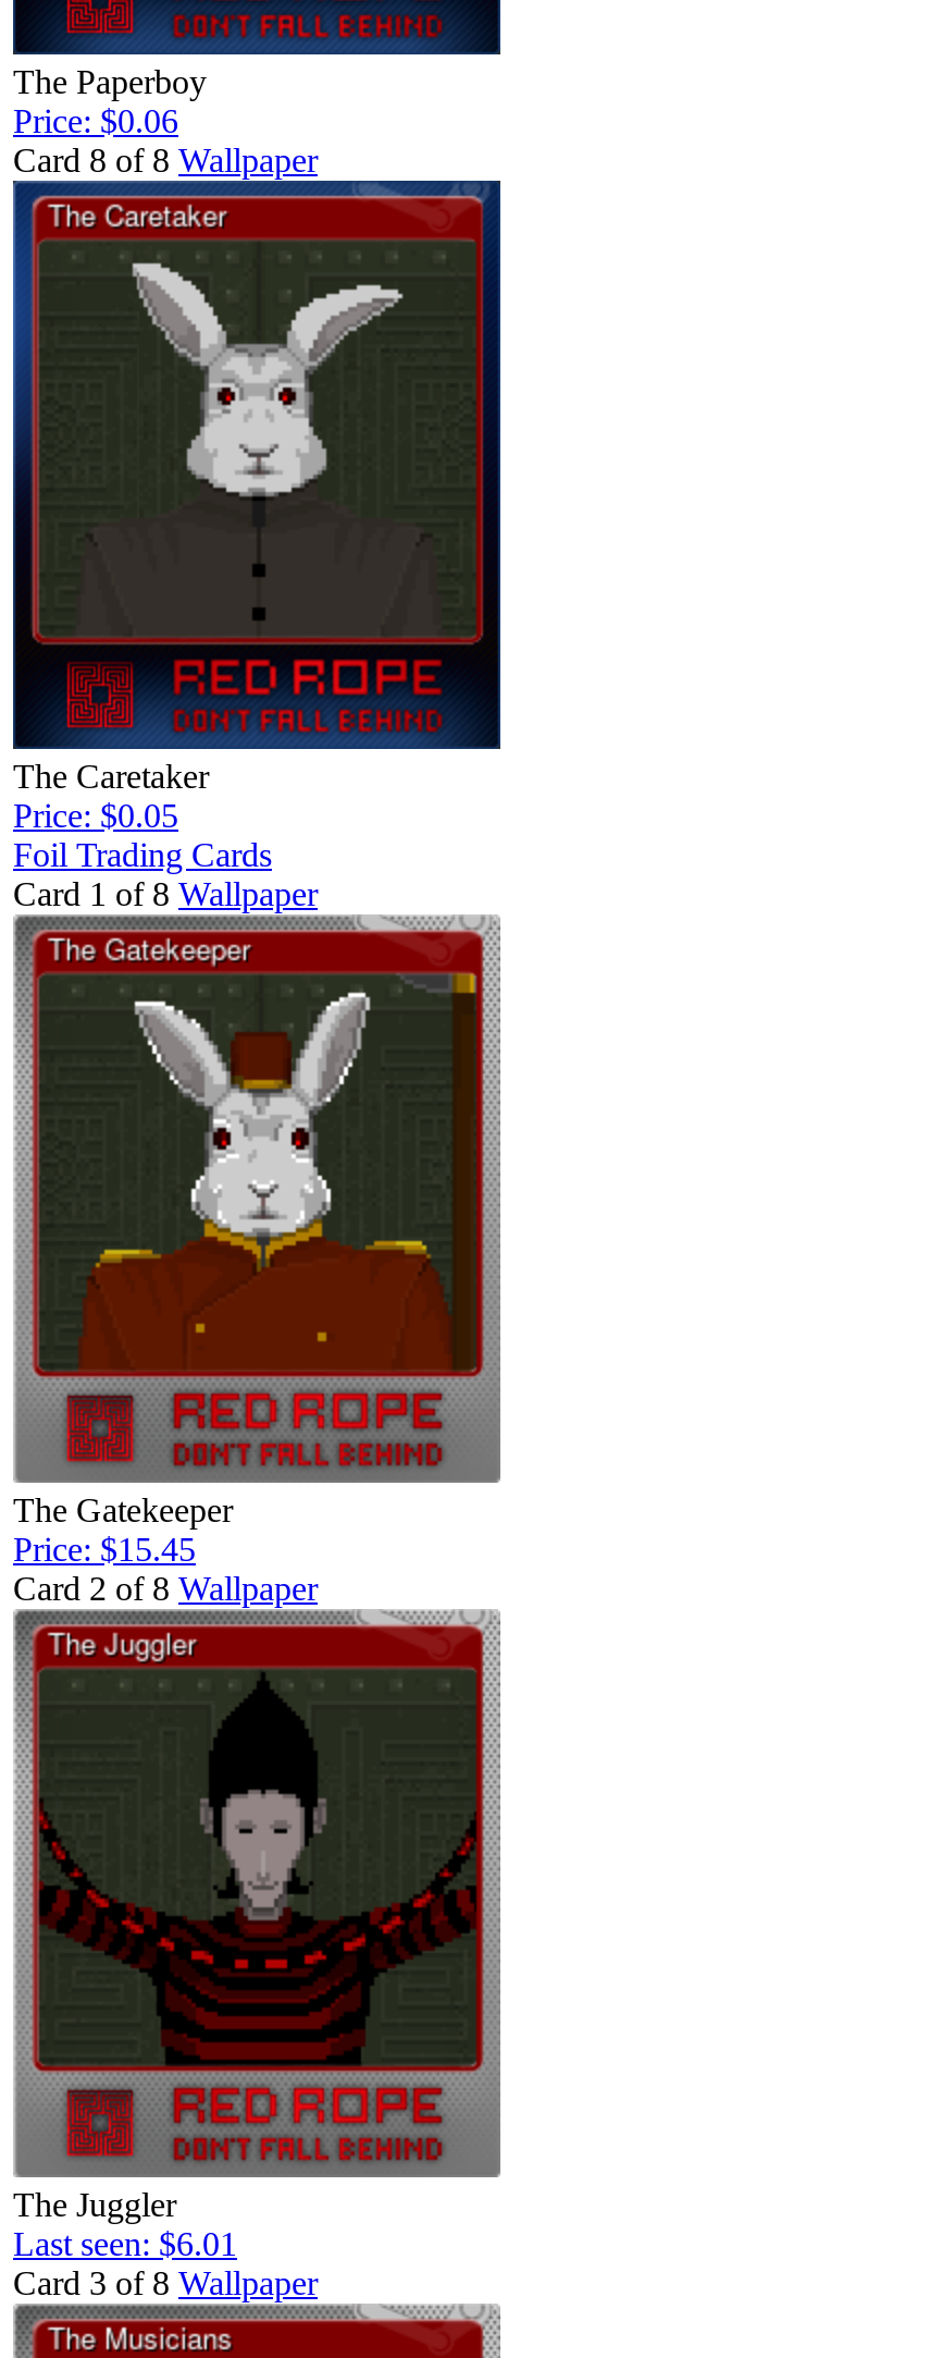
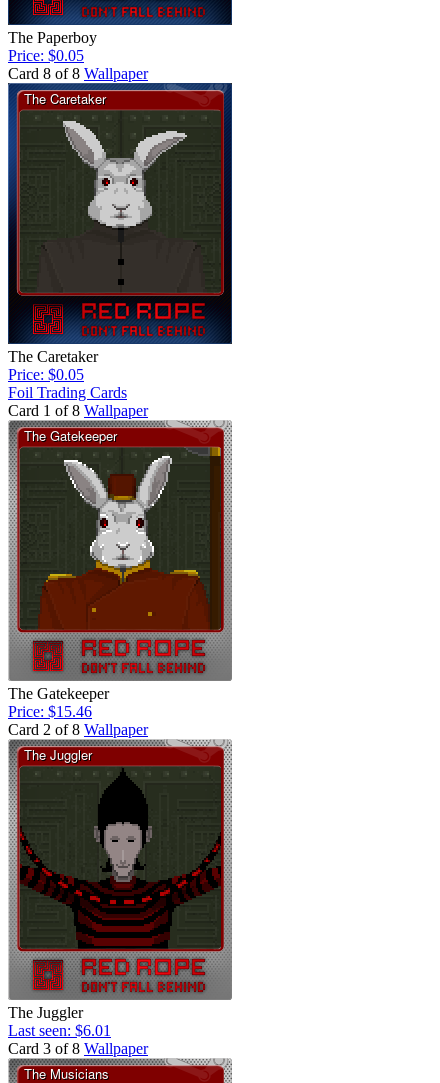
- Price: $0.06
+ Price: $0.05

- Price: $15.45
+ Price: $15.46
